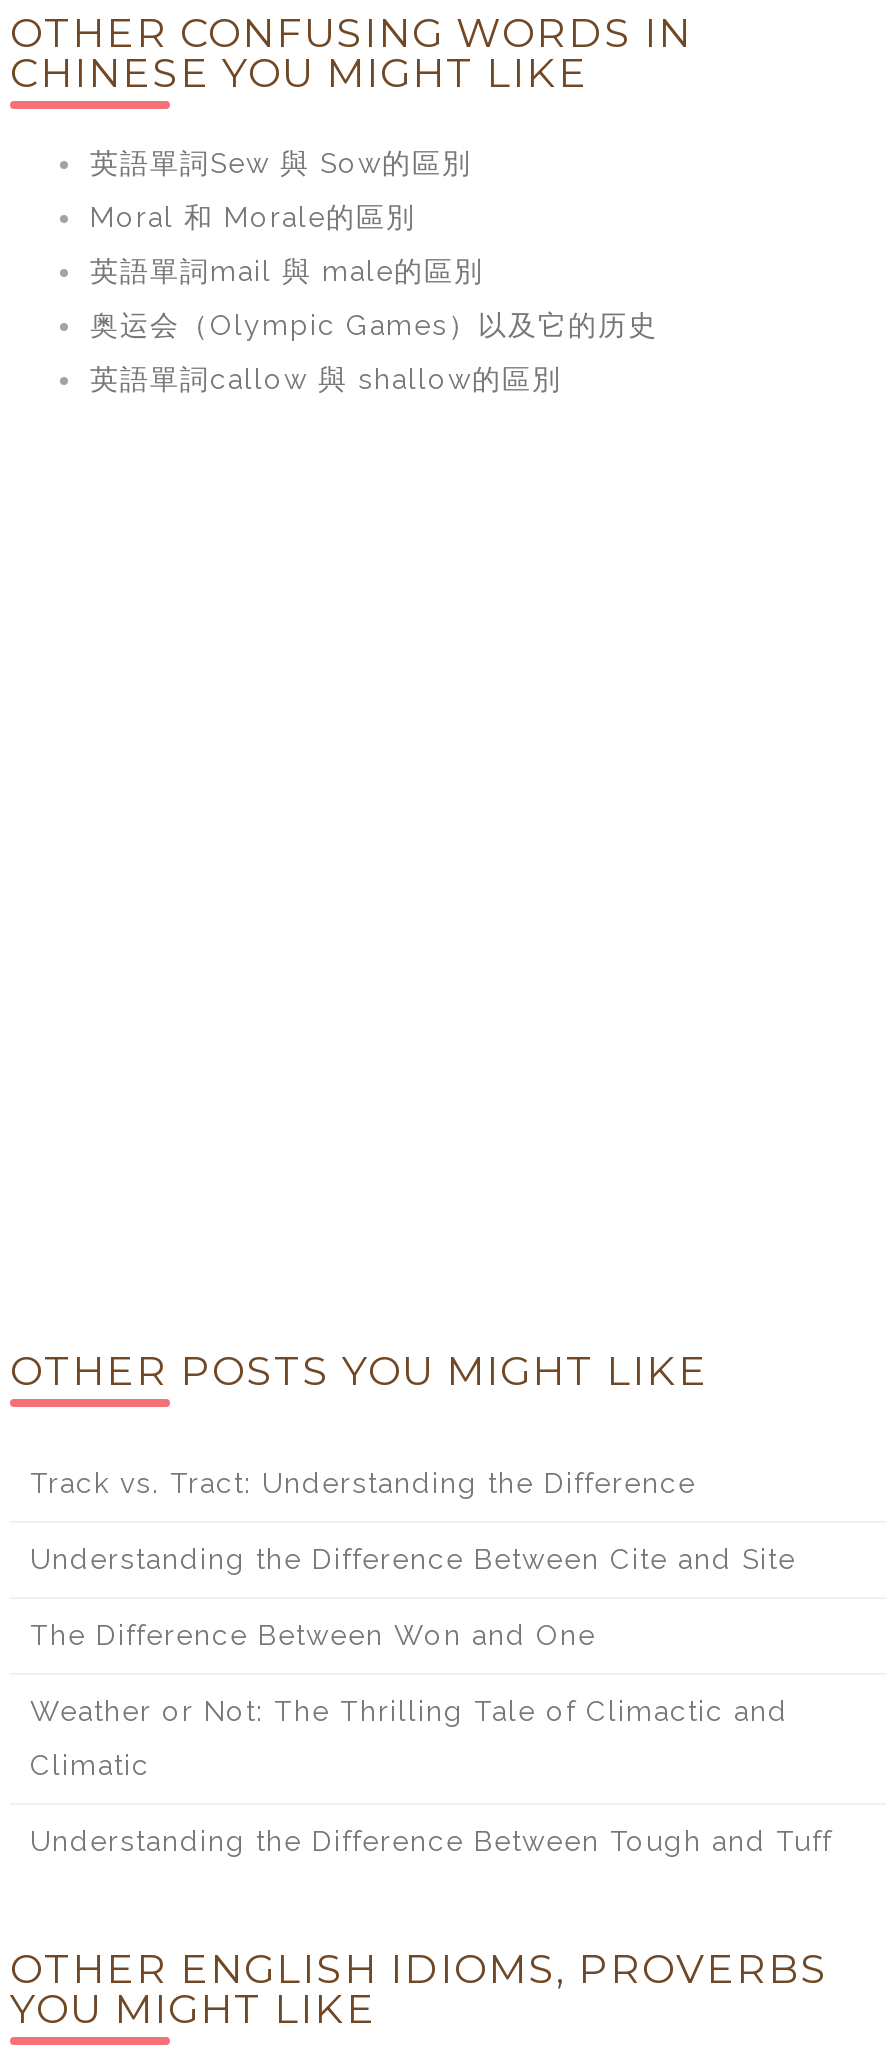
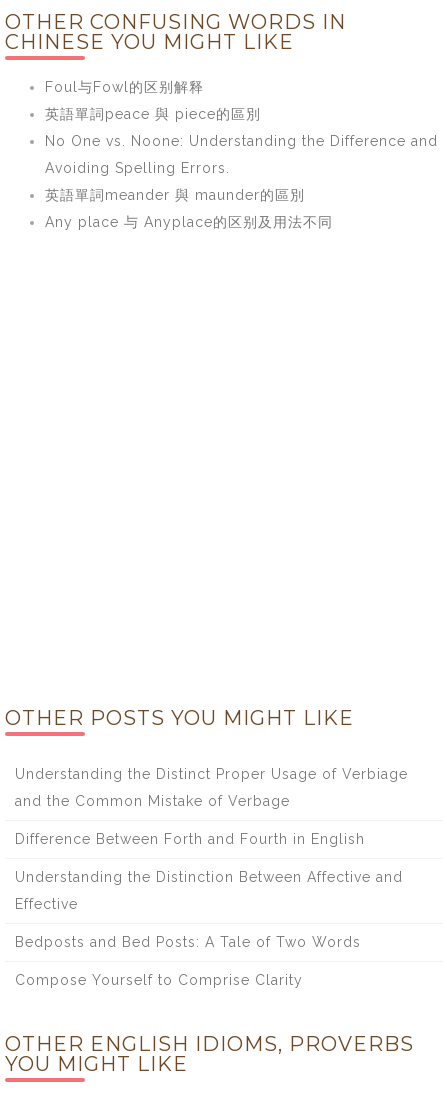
- 英語單詞Sew 與 Sow的區別
- Moral 和 Morale的區別
- 英語單詞mail 與 male的區別
- 奥运会（Olympic Games）以及它的历史
- 英語單詞callow 與 shallow的區別
+ Foul与Fowl的区别解释
+ 英語單詞peace 與 piece的區別
+ No One vs. Noone: Understanding the Difference and
+ Avoiding Spelling Errors.
+ 英語單詞meander 與 maunder的區別
+ Any place 与 Anyplace的区别及用法不同

- Track vs. Tract: Understanding the Difference
- Understanding the Difference Between Cite and Site
- The Difference Between Won and One
- Weather or Not: The Thrilling Tale of Climactic and
- Climatic
- Understanding the Difference Between Tough and Tuff
+ Understanding the Distinct Proper Usage of Verbiage
+ and the Common Mistake of Verbage
+ Difference Between Forth and Fourth in English
+ Understanding the Distinction Between Affective and
+ Effective
+ Bedposts and Bed Posts: A Tale of Two Words
+ Compose Yourself to Comprise Clarity
